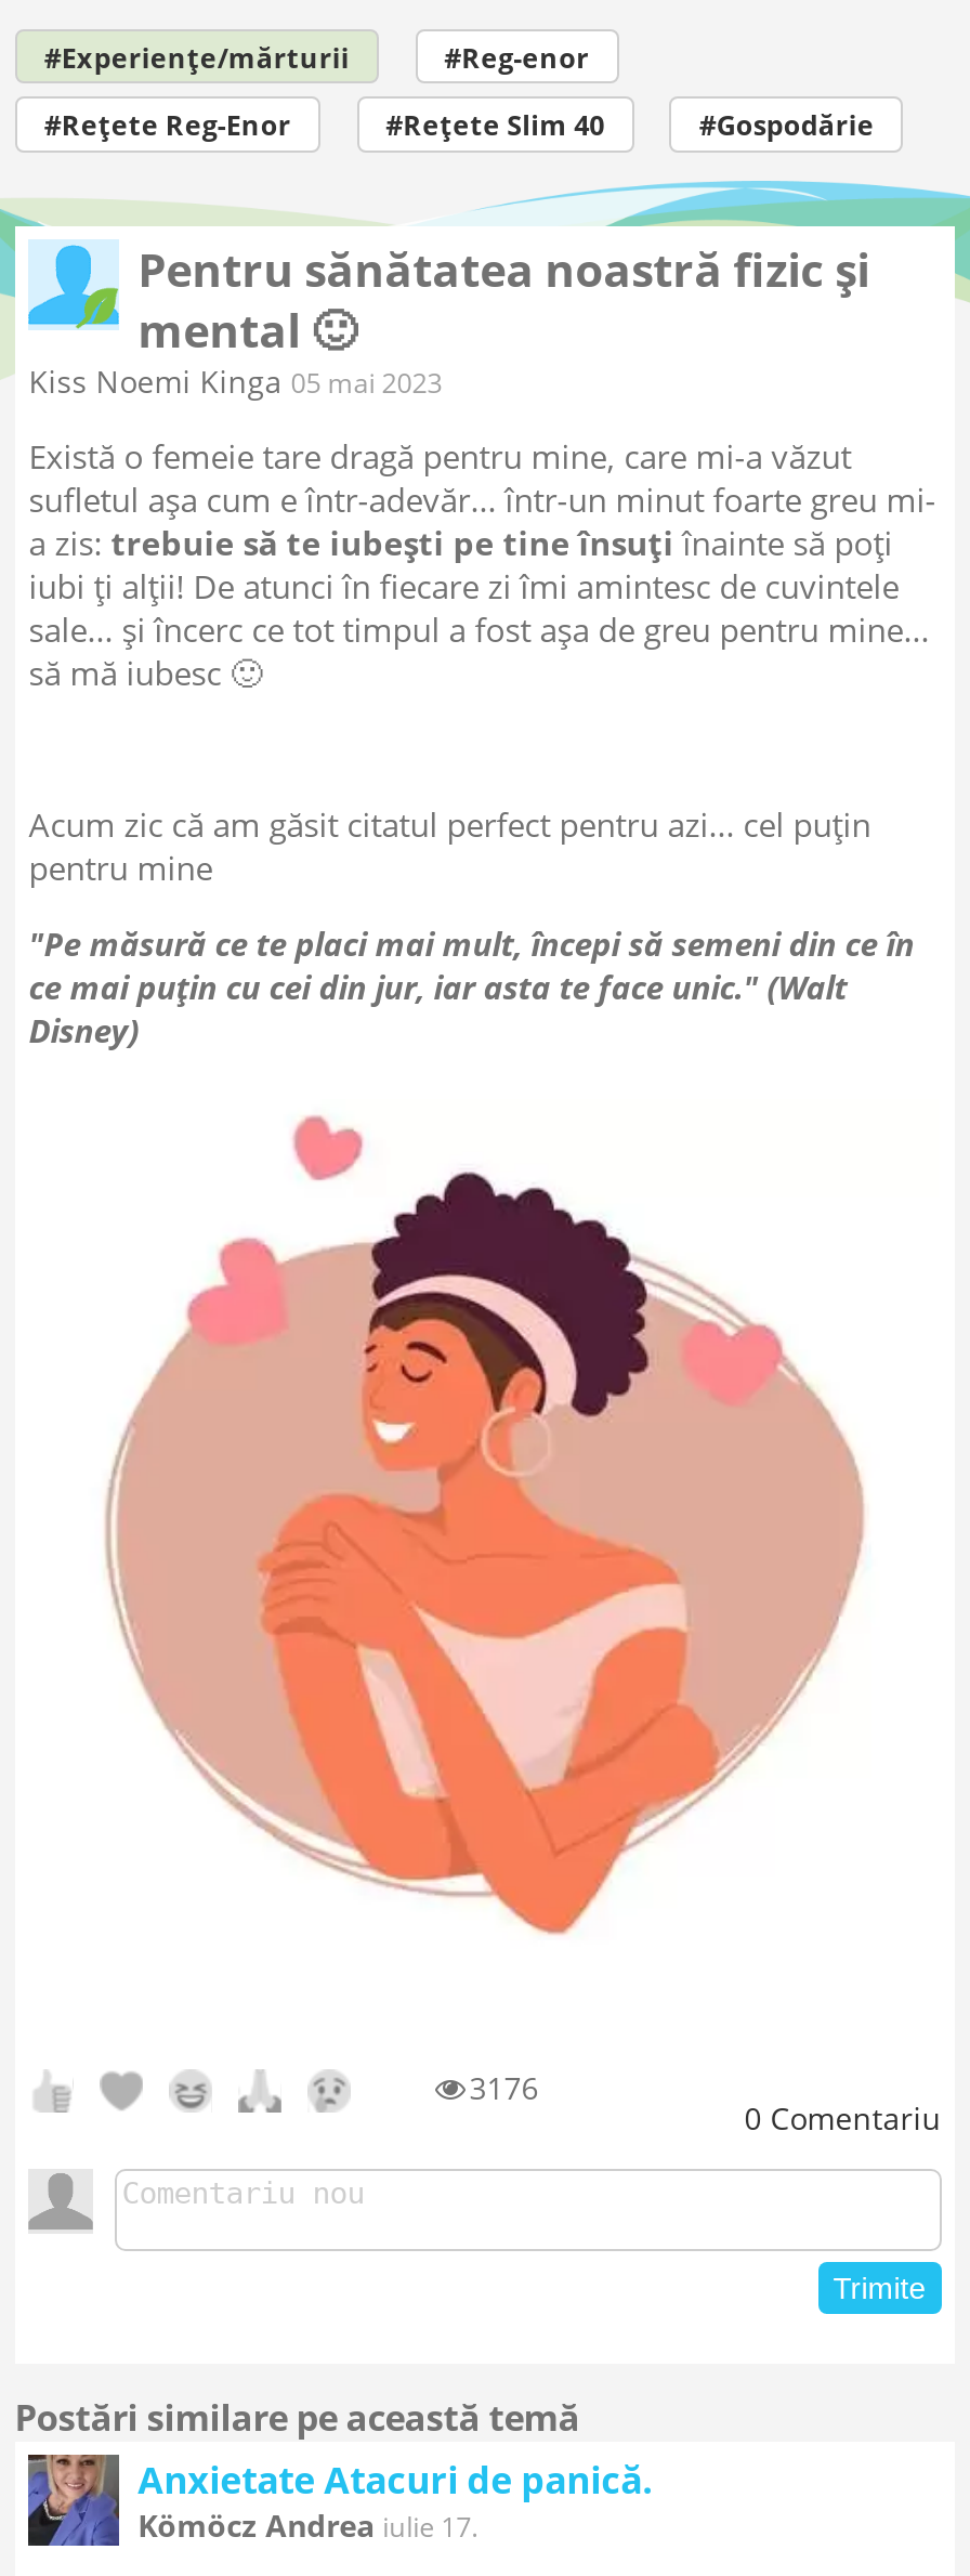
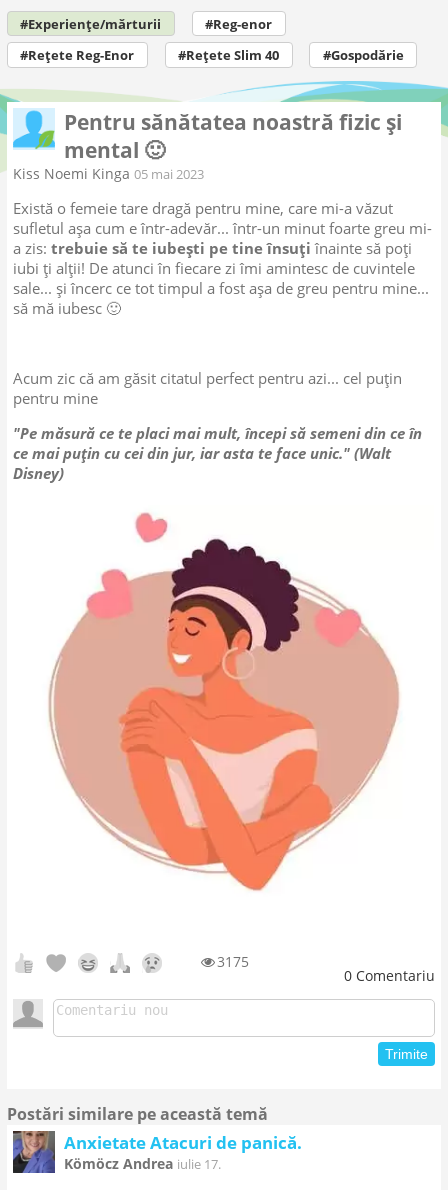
- 3176
+ 3175
